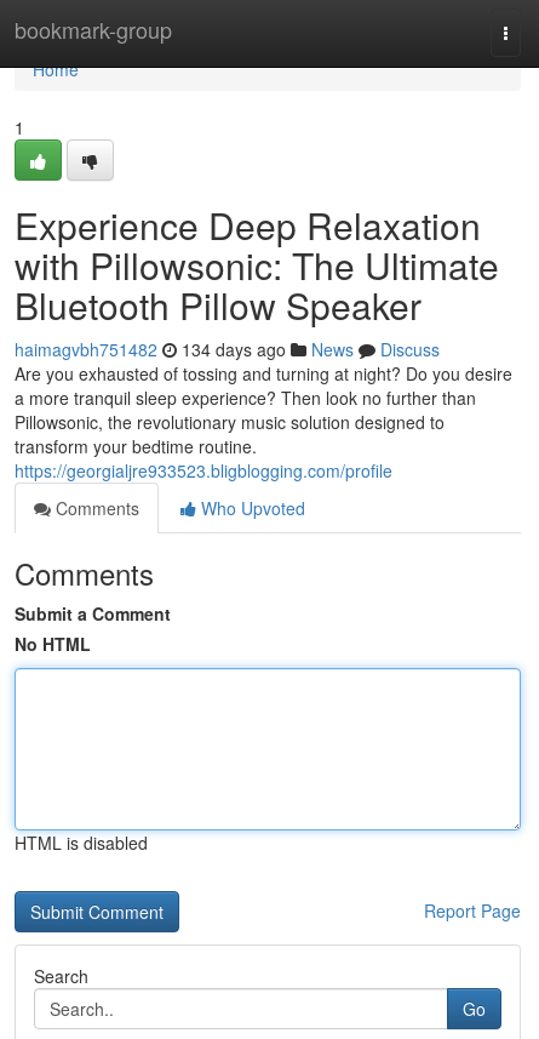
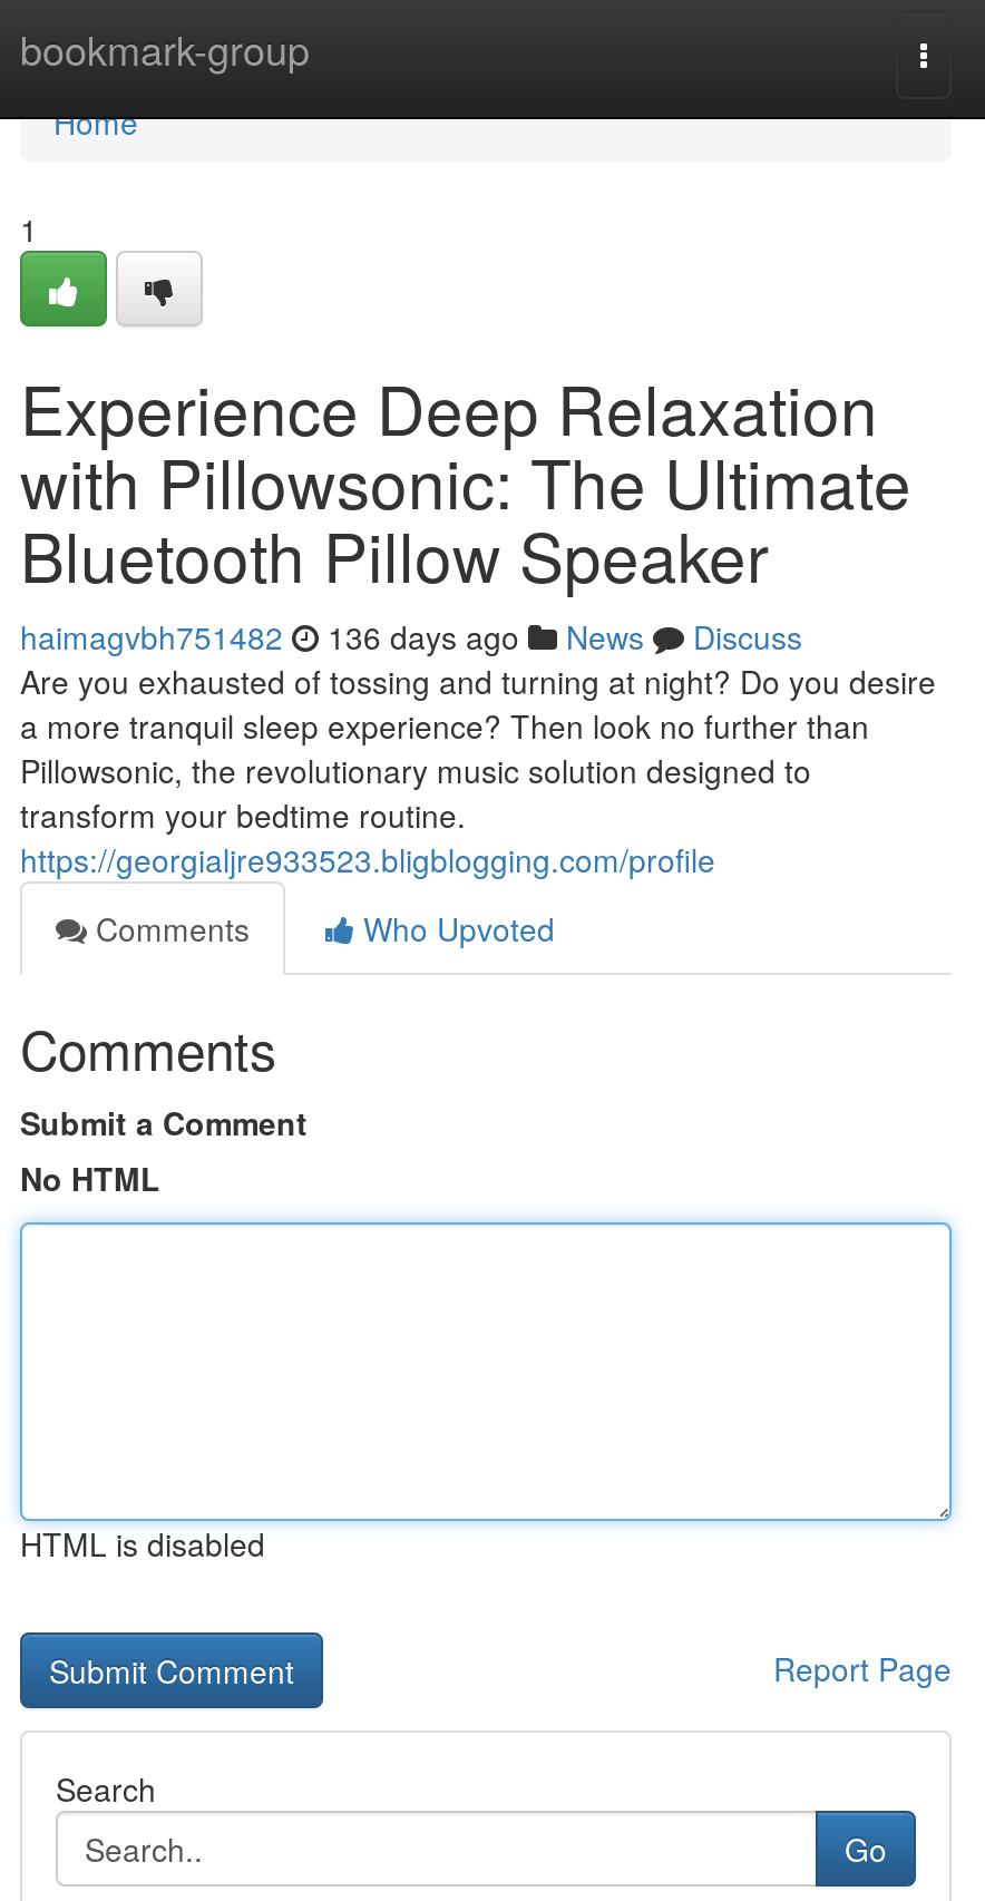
- haimagvbh751482 134 days ago News Discuss
+ haimagvbh751482 136 days ago News Discuss
